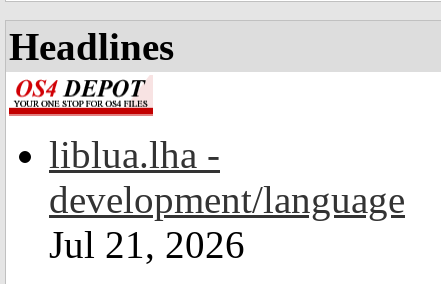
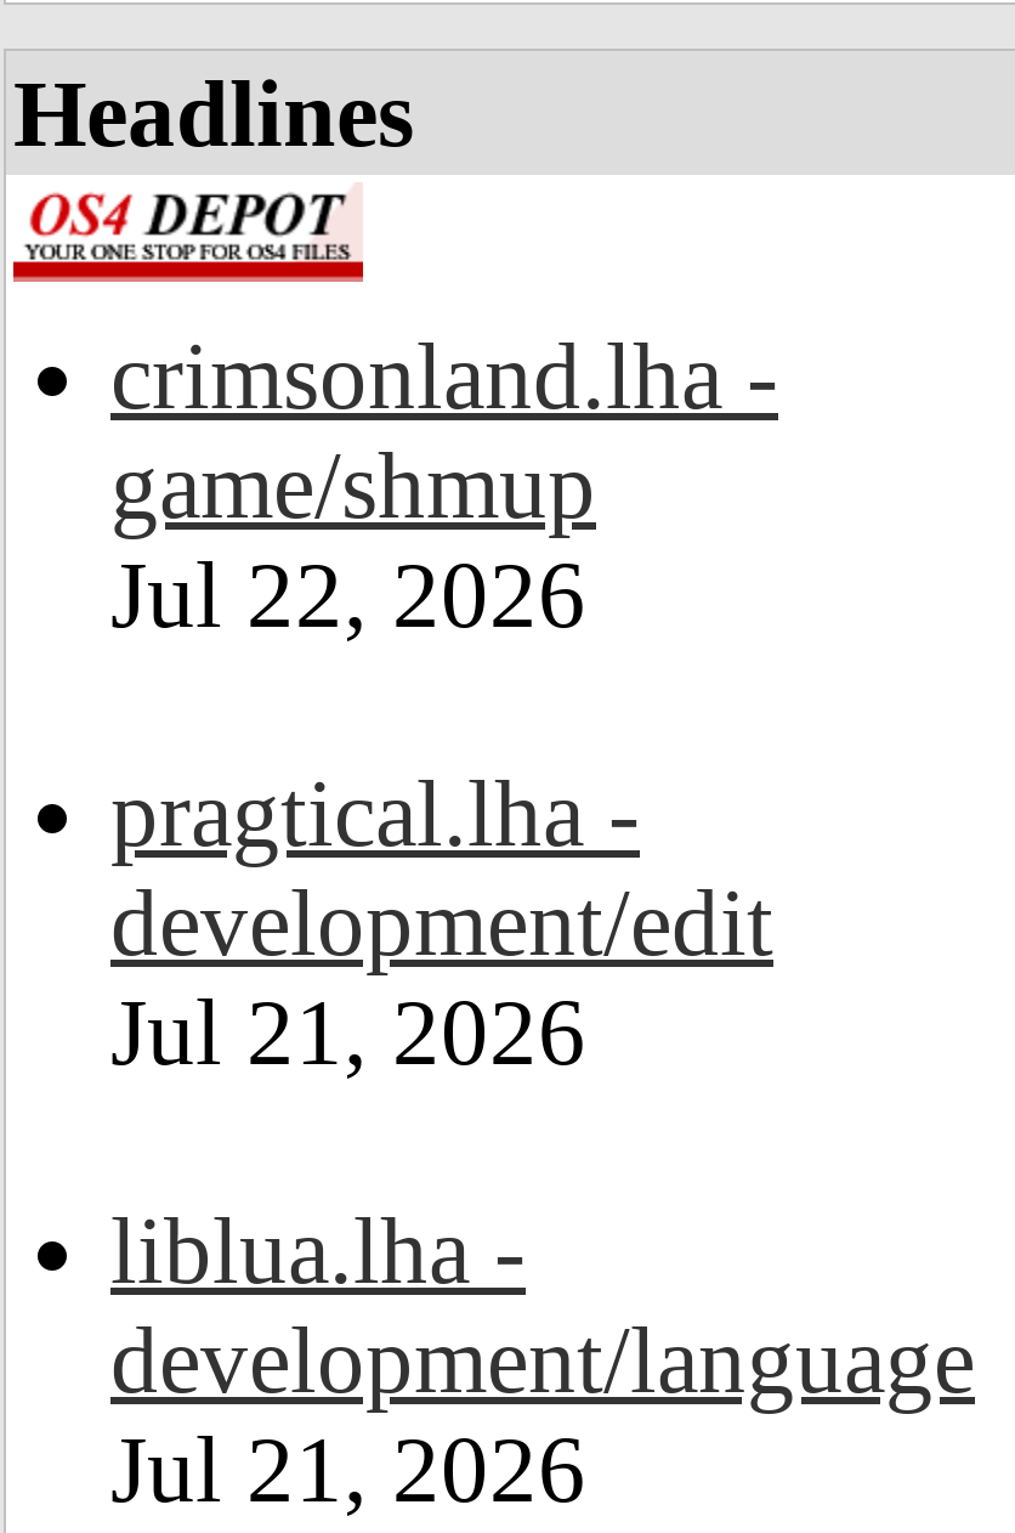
+ crimsonland.lha -
+ game/shmup
+ Jul 22, 2026
+ pragtical.lha -
+ development/edit
+ Jul 21, 2026
